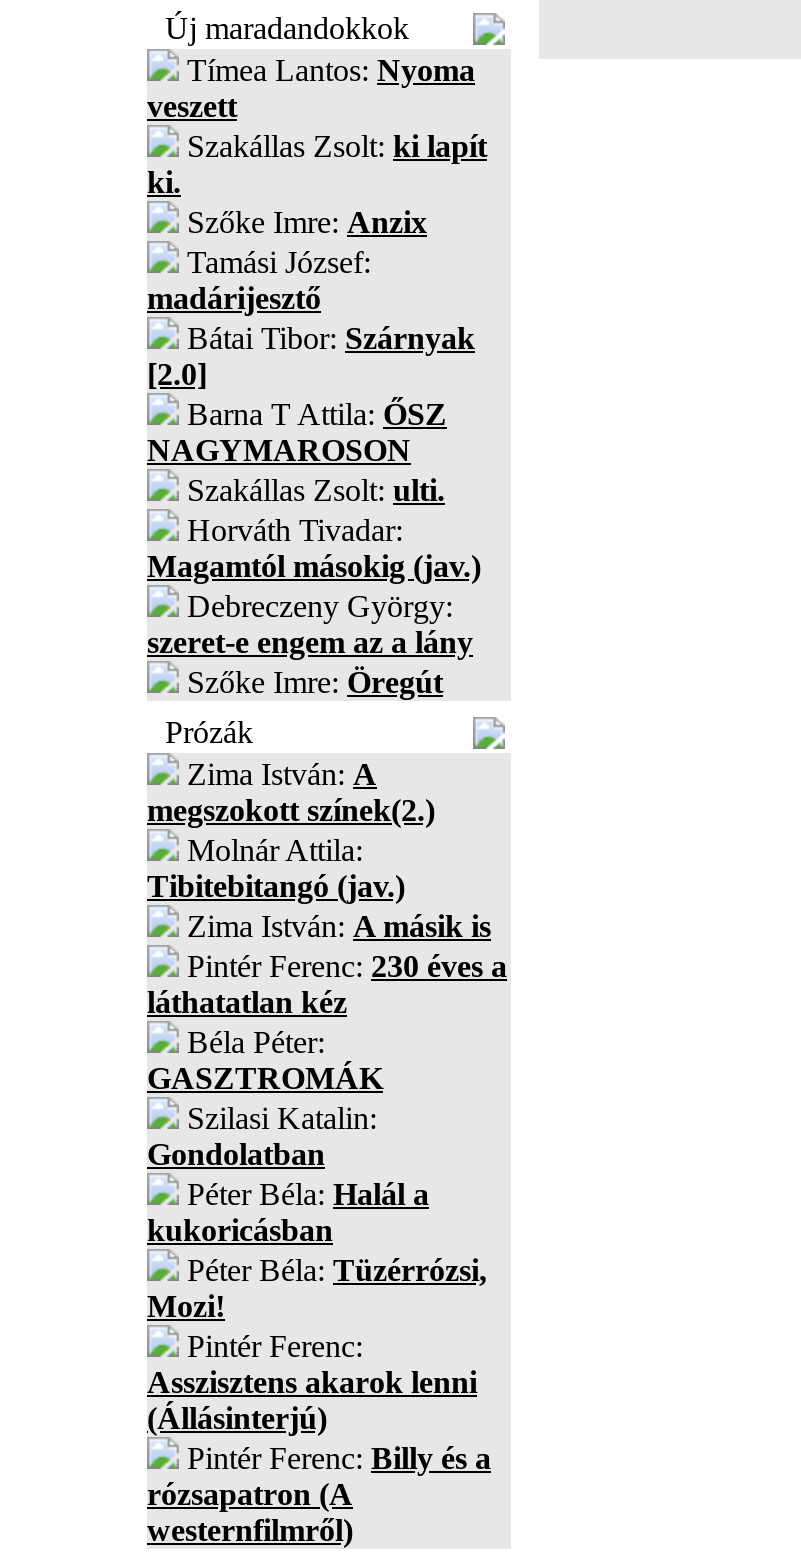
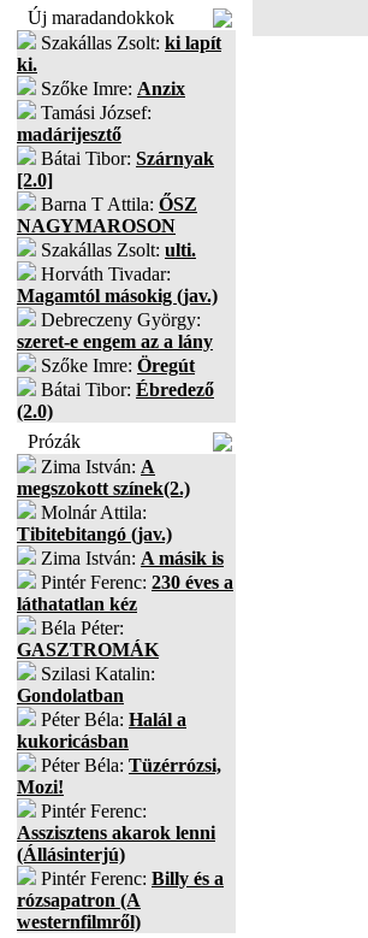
- Tímea Lantos: Nyoma
- veszett

moved up: Szakállas Zsolt: ki lapít | ki. | Szőke Imre: Anzix | ... | szeret-e engem az a lány | Szőke Imre: Öregút

+ Bátai Tibor: Ébredező
+ (2.0)
